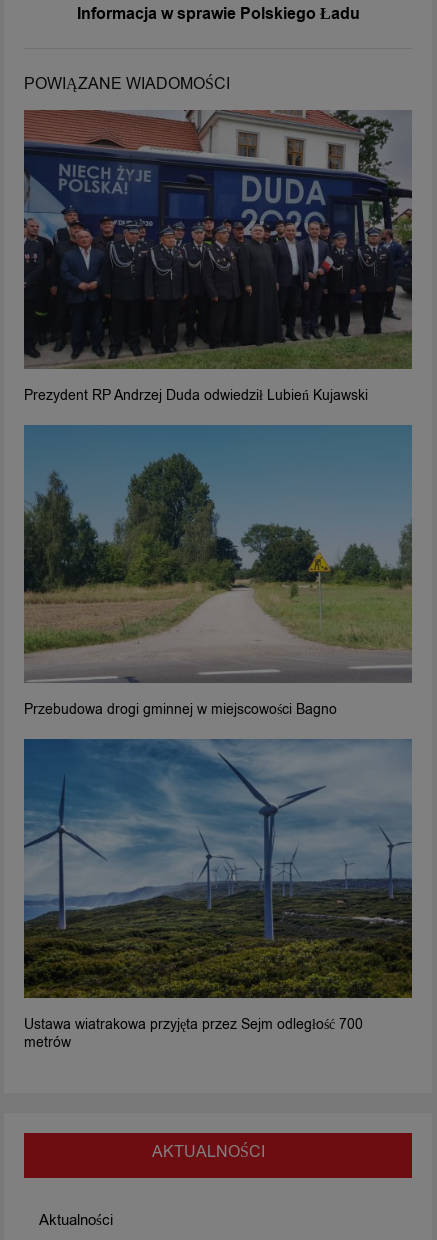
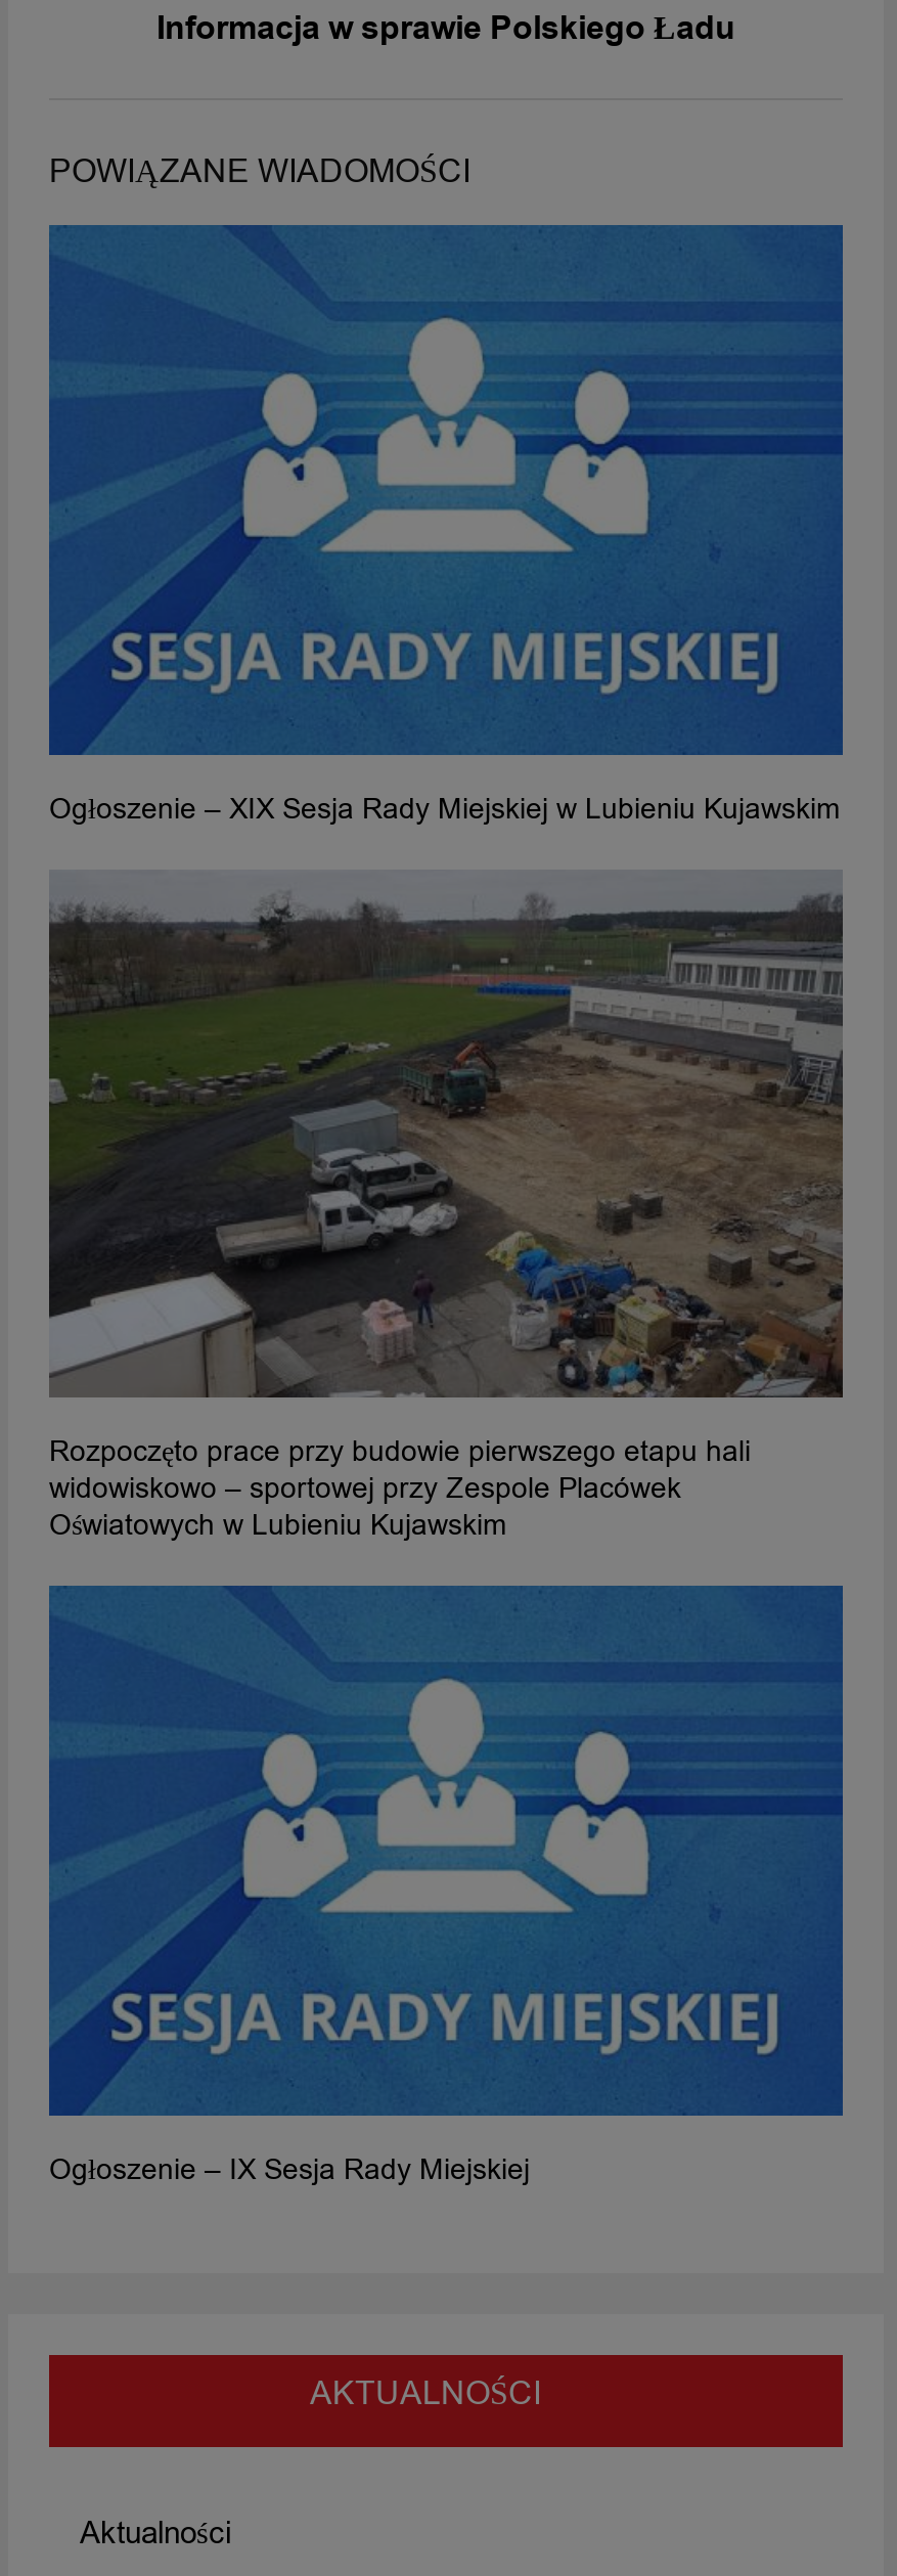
- [image]
- Prezydent RP Andrzej Duda odwiedził Lubień Kujawski
+ [image]
+ Ogłoszenie – XIX Sesja Rady Miejskiej w Lubieniu Kujawskim

- [image]
- Przebudowa drogi gminnej w miejscowości Bagno
+ [image]
+ Rozpoczęto prace przy budowie pierwszego etapu hali
+ widowiskowo – sportowej przy Zespole Placówek
+ Oświatowych w Lubieniu Kujawskim

- [image]
- Ustawa wiatrakowa przyjęta przez Sejm odległość 700
- metrów
+ [image]
+ Ogłoszenie – IX Sesja Rady Miejskiej
